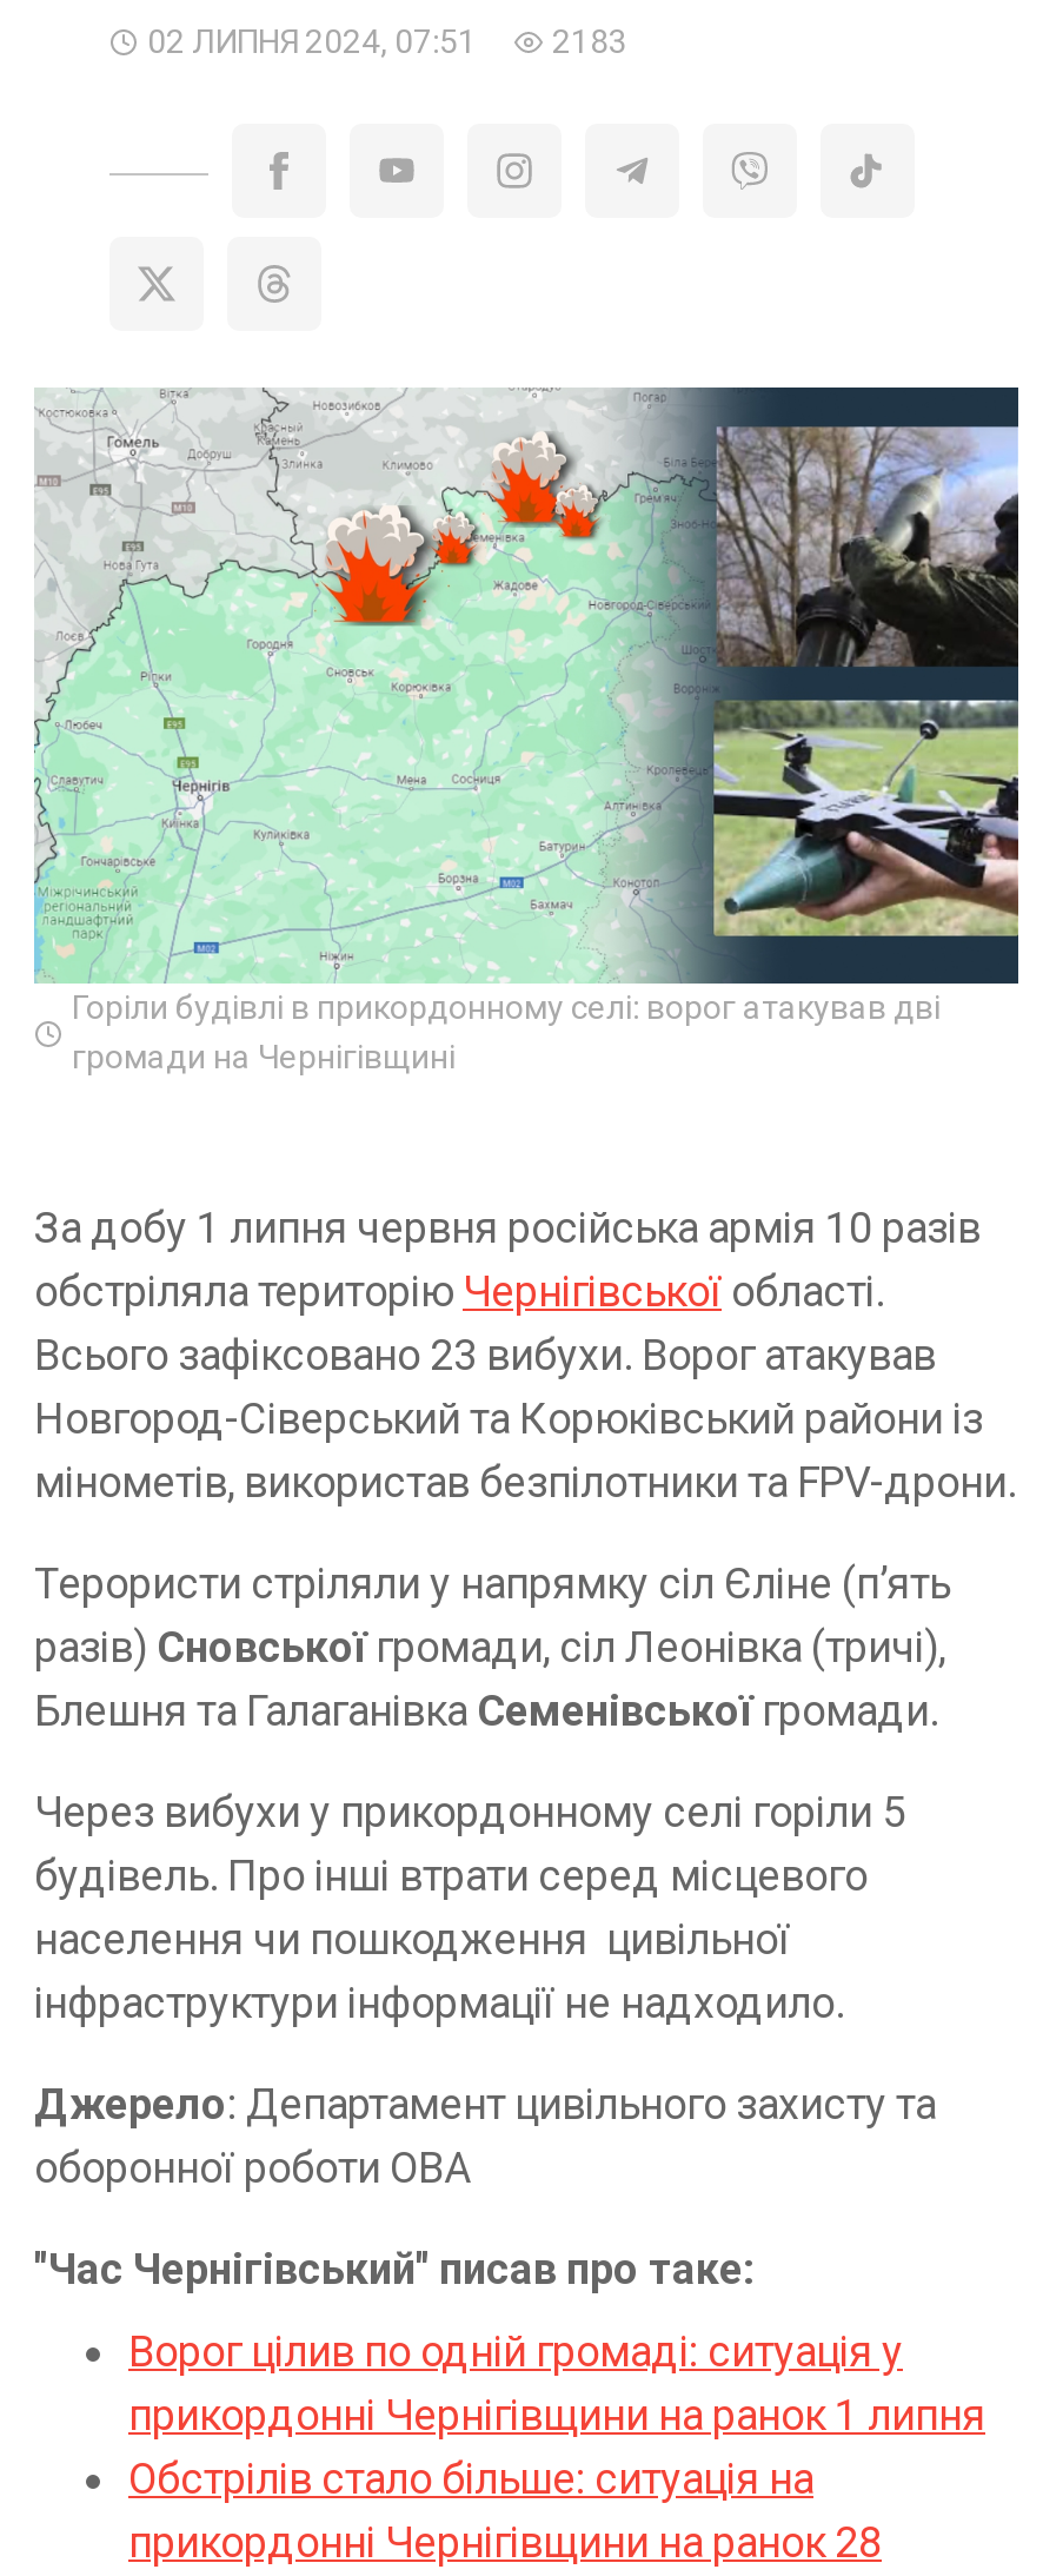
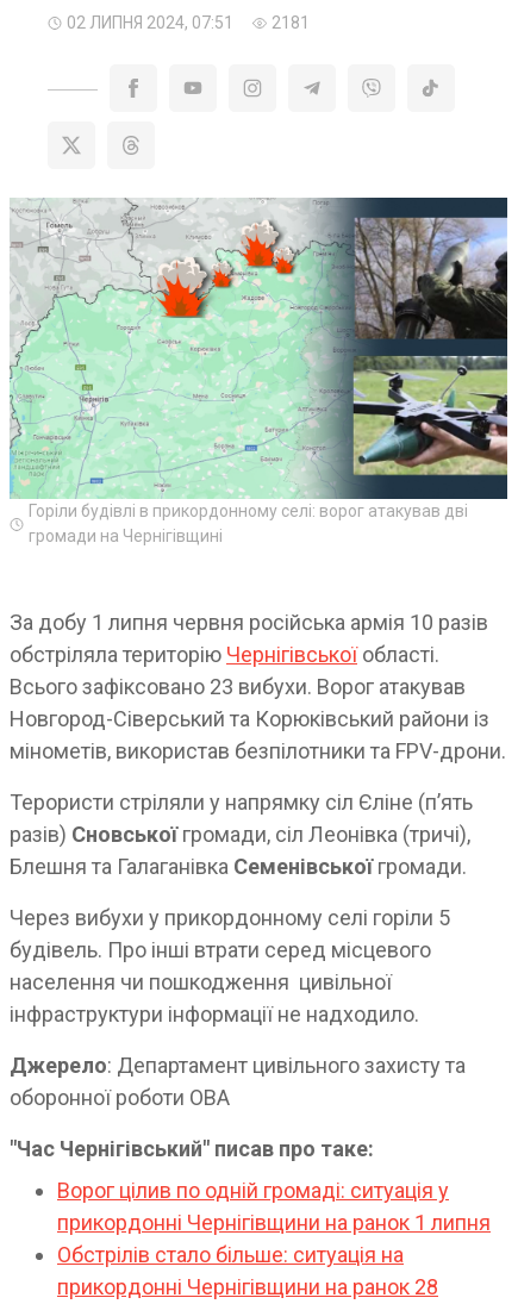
- 02 ЛИПНЯ 2024, 07:51 2183
+ 02 ЛИПНЯ 2024, 07:51 2181
